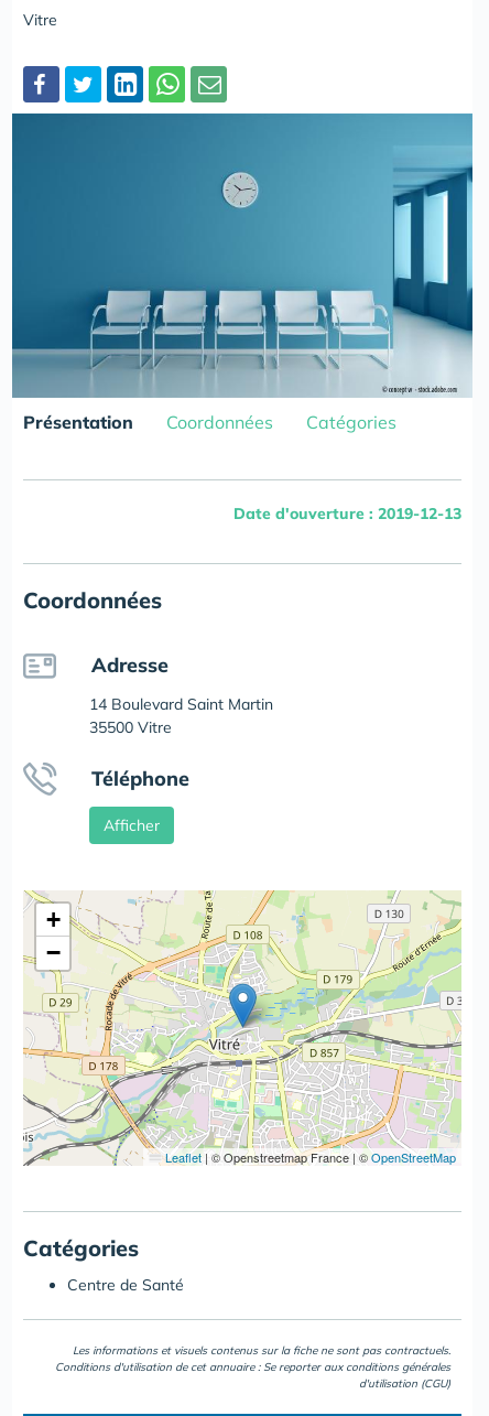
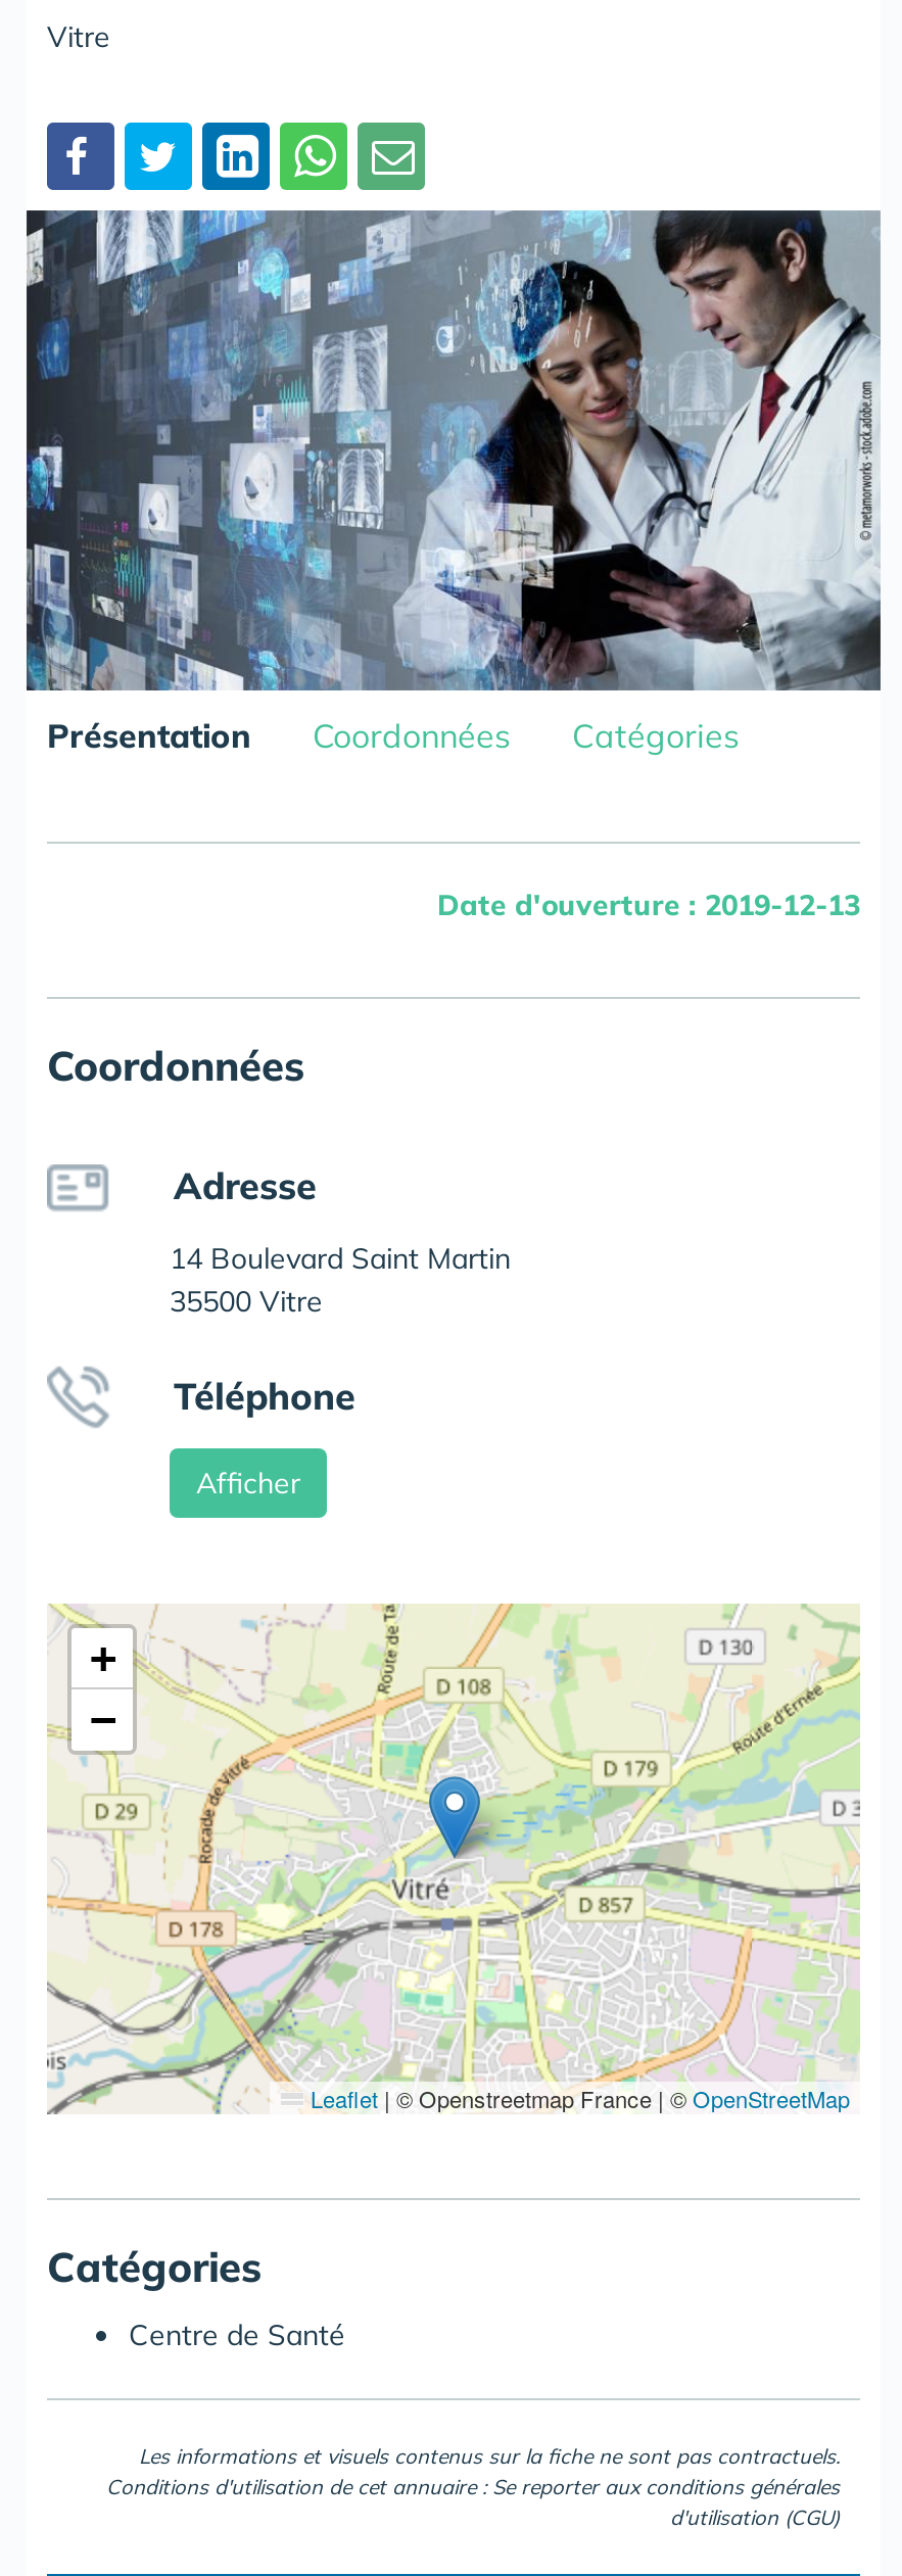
- [image]
+ [image]
